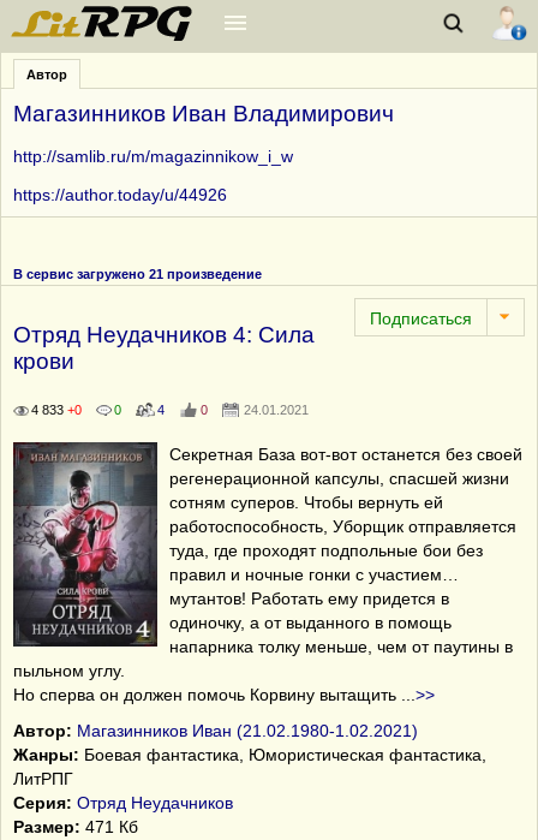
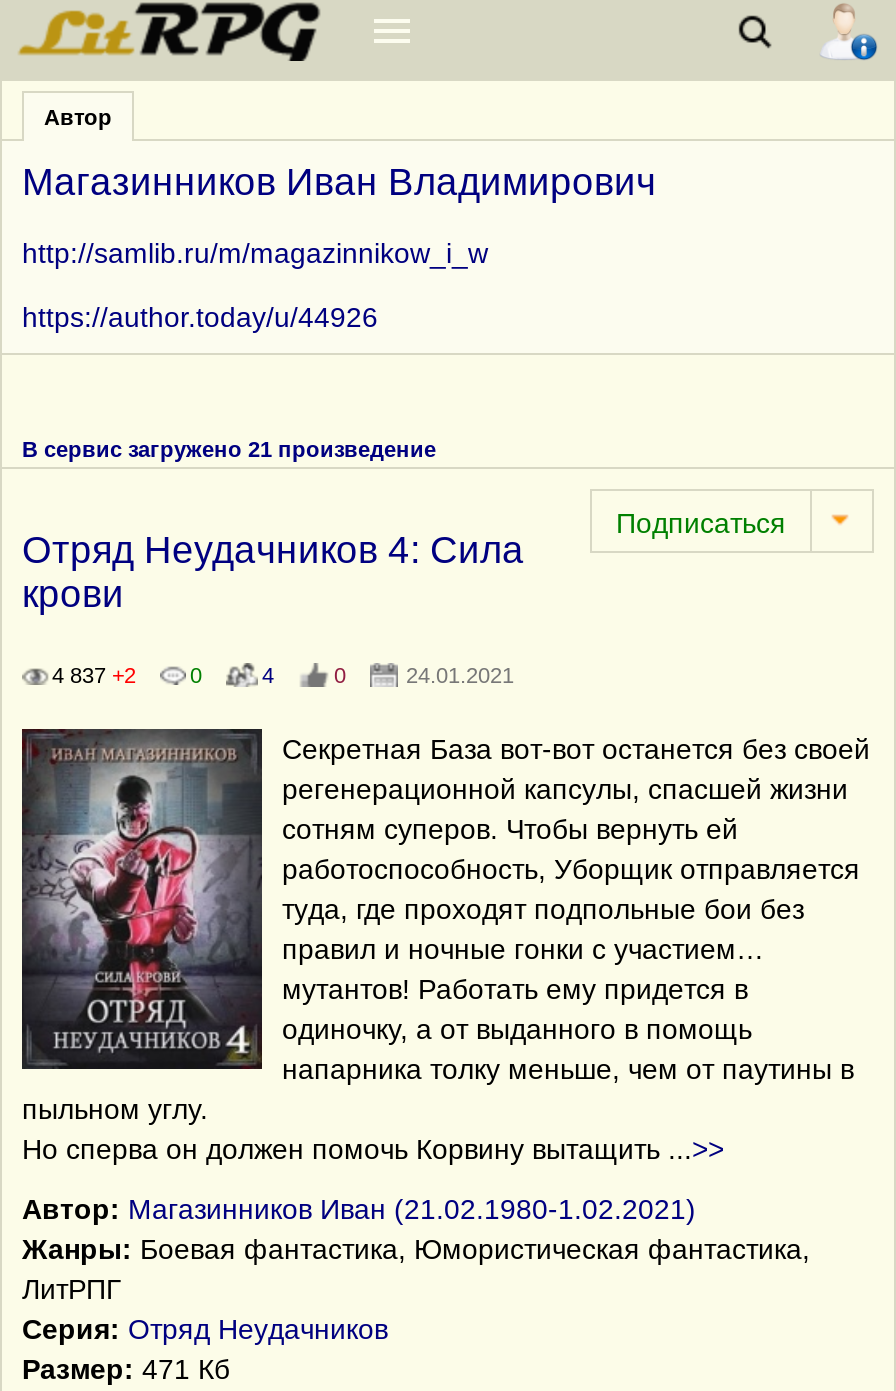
- 4 833 +0
+ 4 837 +2
